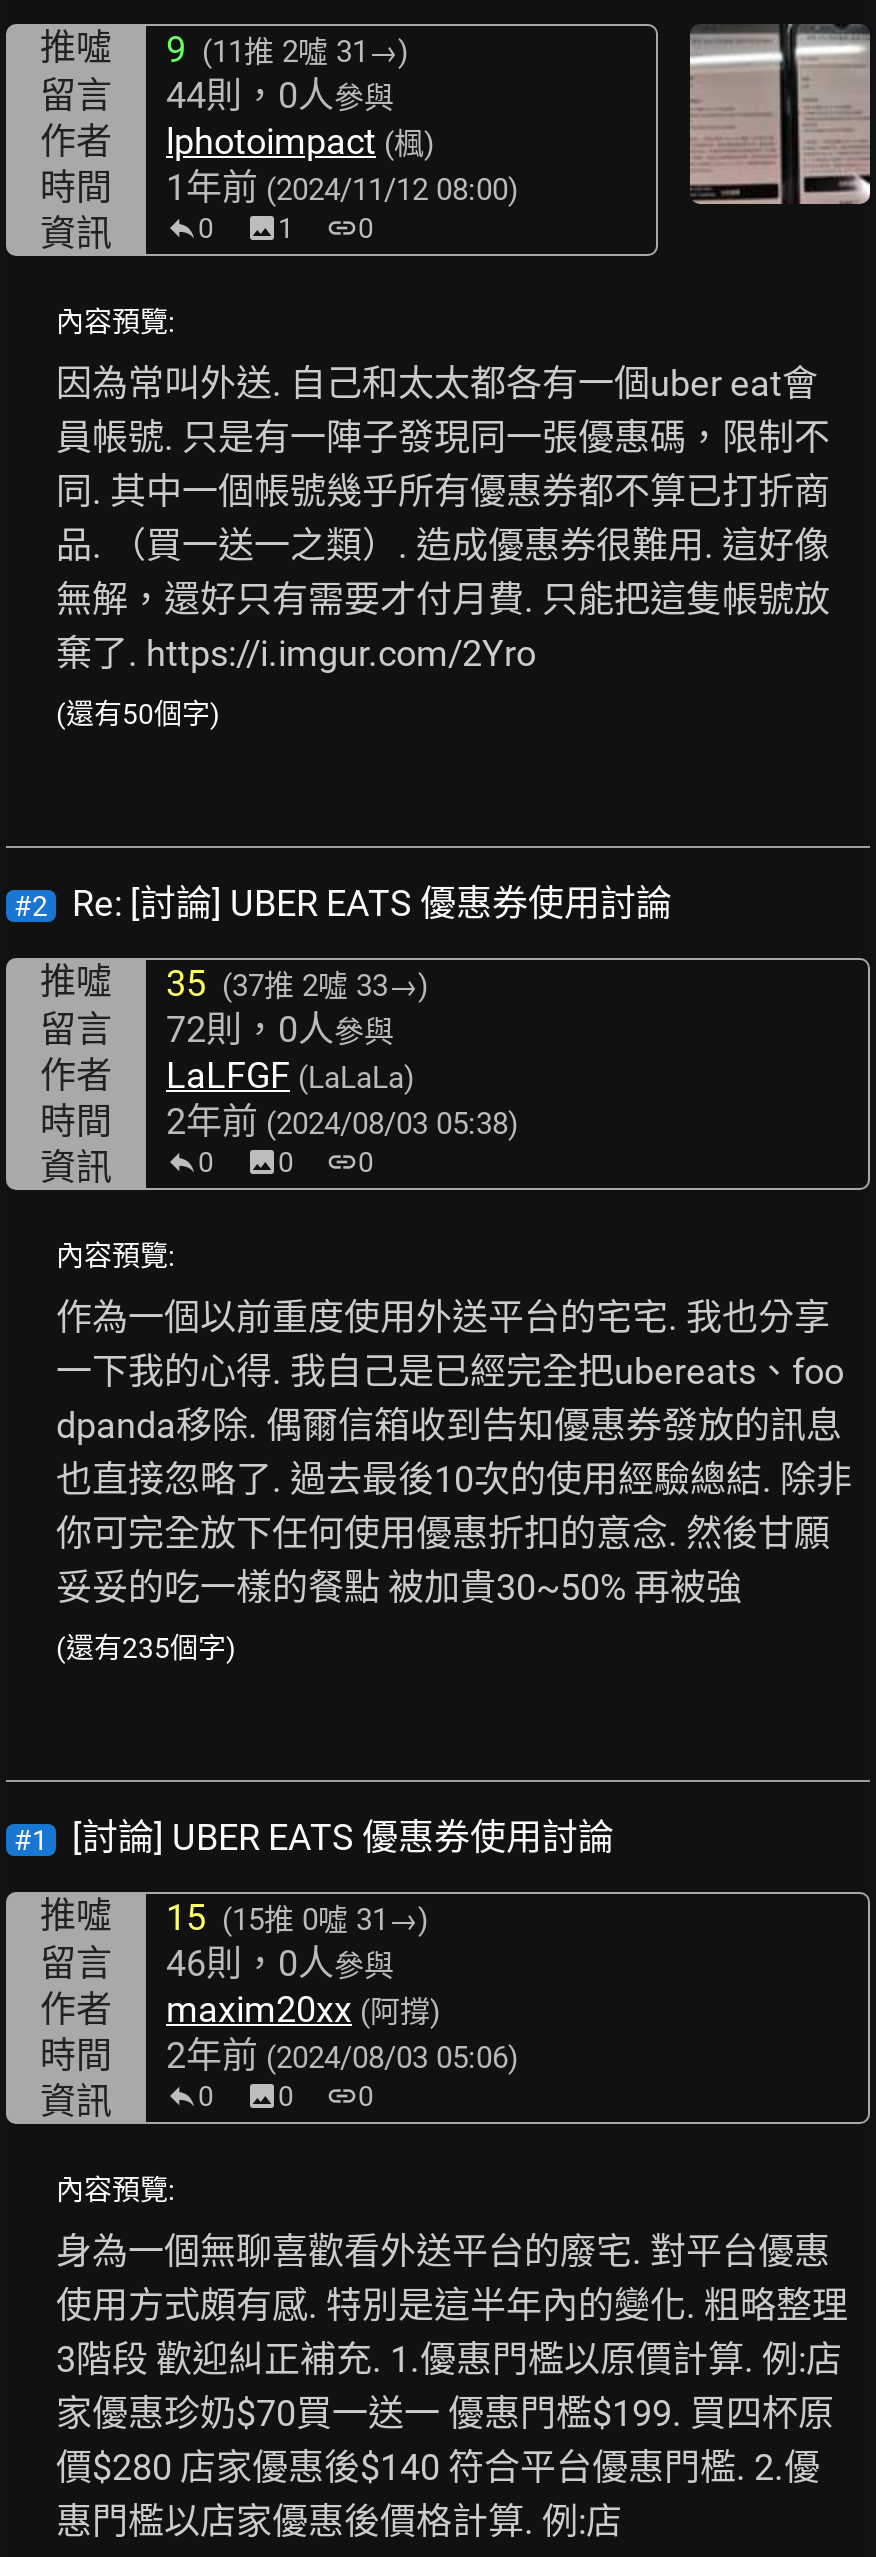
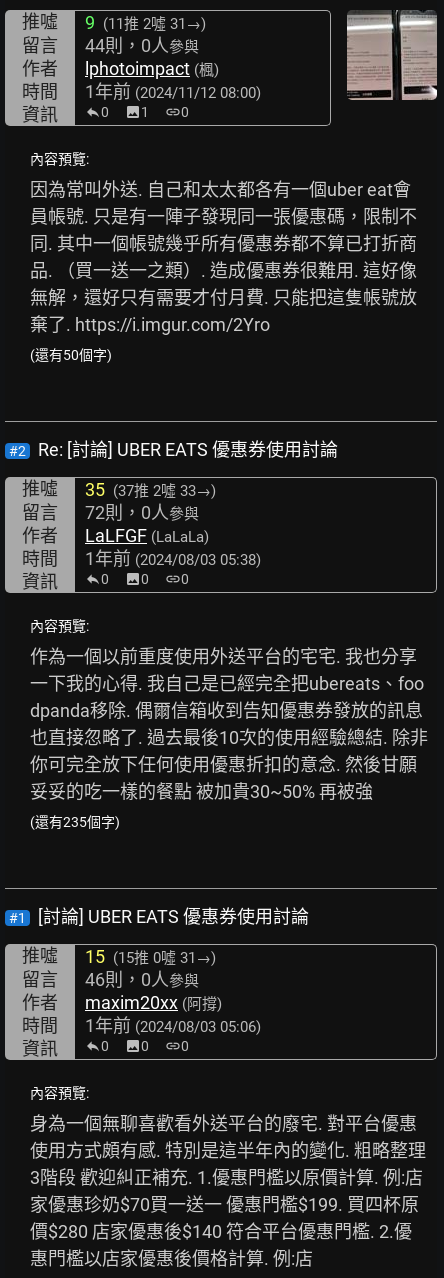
- 時間 2年前(2024/08/03 05:38)
+ 時間 1年前(2024/08/03 05:38)

- 時間 2年前(2024/08/03 05:06)
+ 時間 1年前(2024/08/03 05:06)
